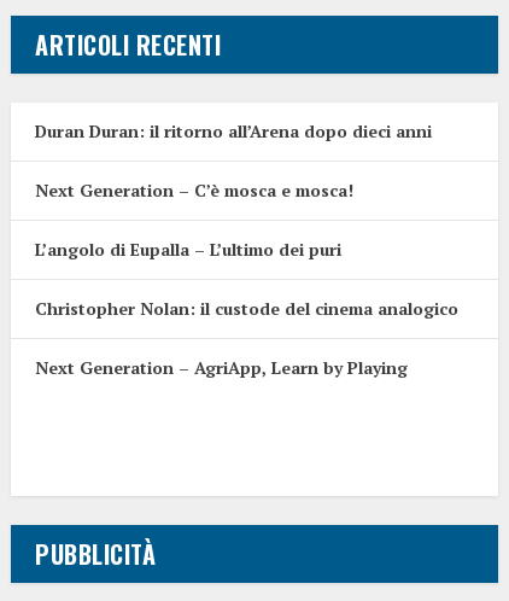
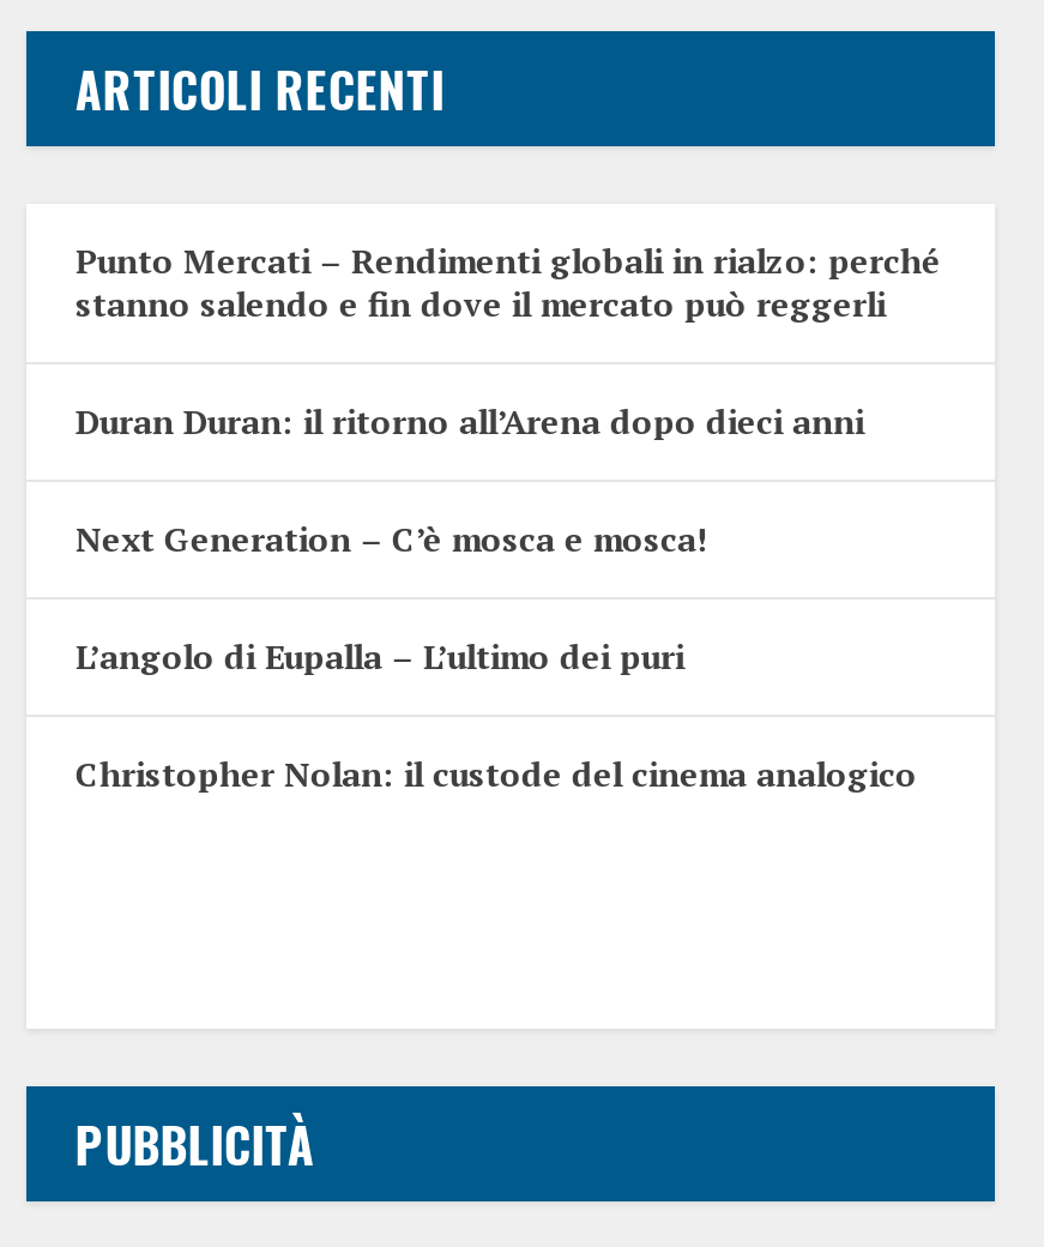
+ Punto Mercati – Rendimenti globali in rialzo: perché
+ stanno salendo e fin dove il mercato può reggerli

moved down: Duran Duran: il ritorno all’Arena dopo dieci anni | Next Generation – C’è mosca e mosca! | L’angolo di Eupalla – L’ultimo dei puri | Christopher Nolan: il custode del cinema analogico

- Next Generation – AgriApp, Learn by Playing
